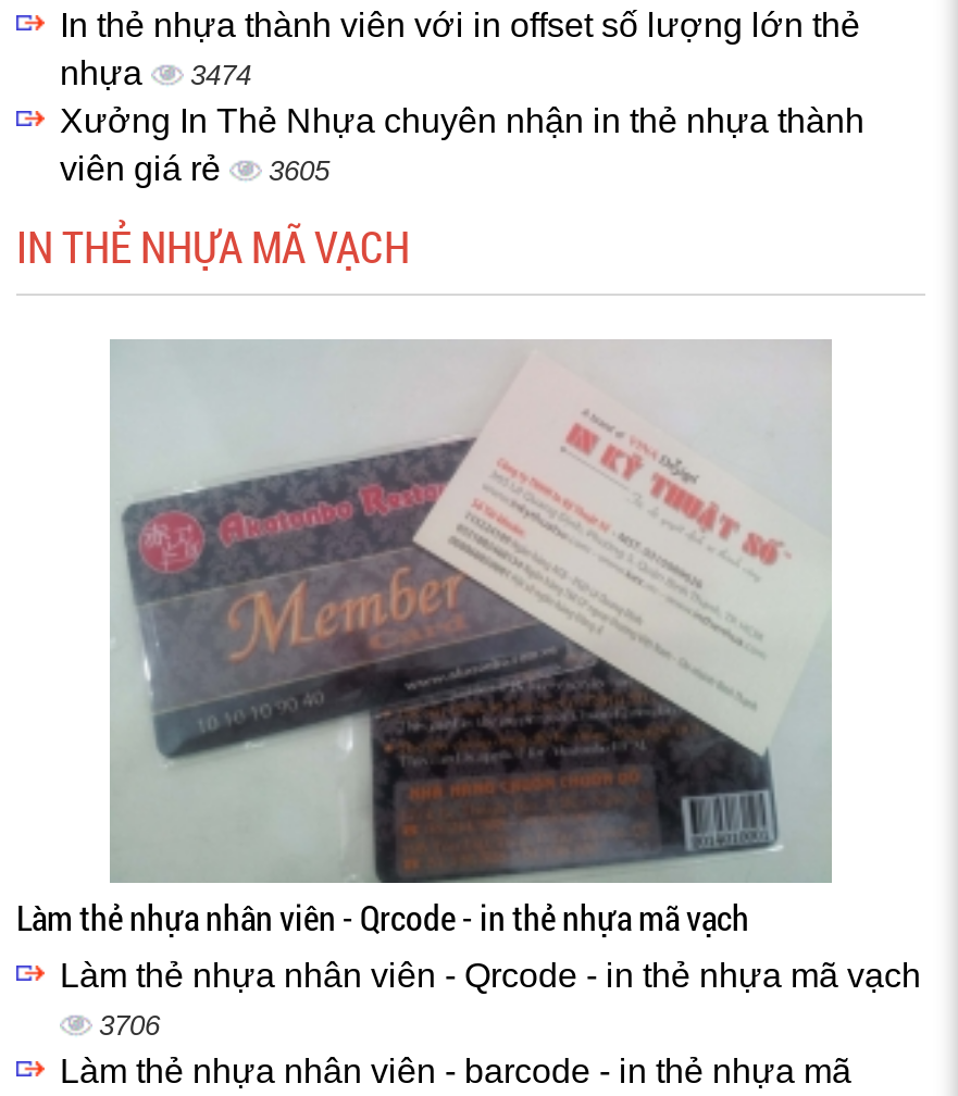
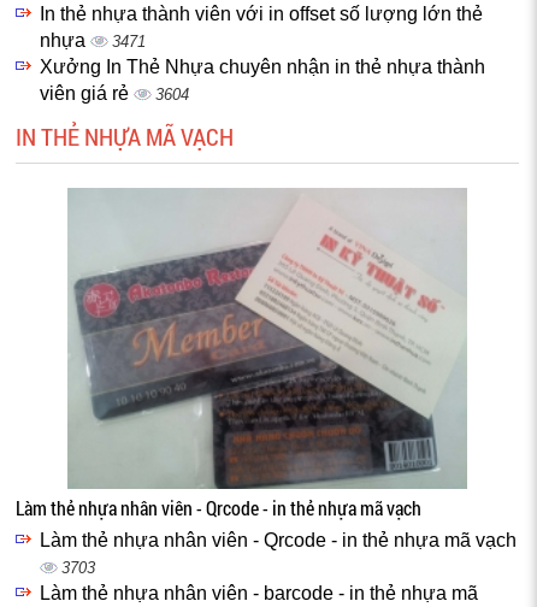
- nhựa 3474
+ nhựa 3471

- viên giá rẻ 3605
+ viên giá rẻ 3604

- 3706
+ 3703
